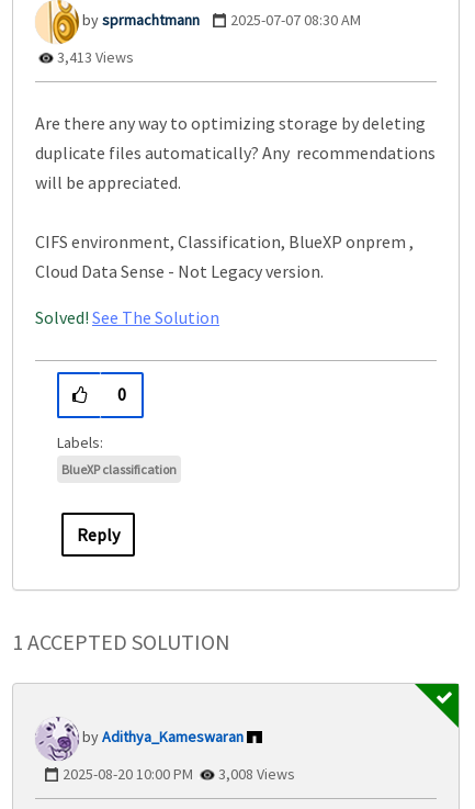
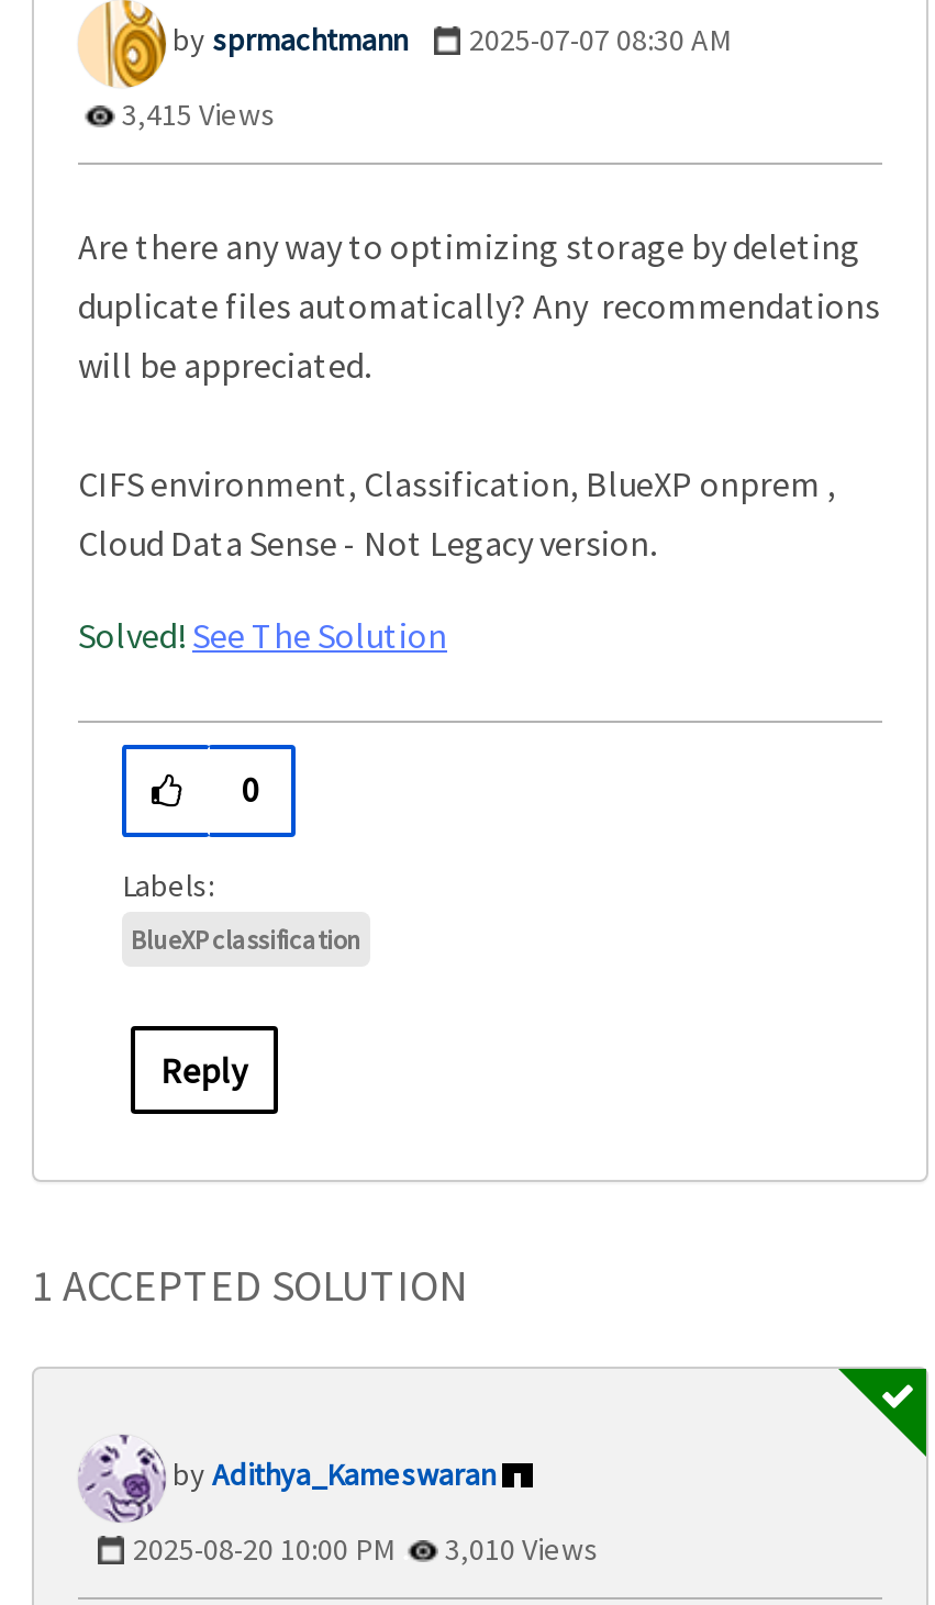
- 3,413 Views
+ 3,415 Views

- 2025-08-20 10:00 PM 3,008 Views
+ 2025-08-20 10:00 PM 3,010 Views
